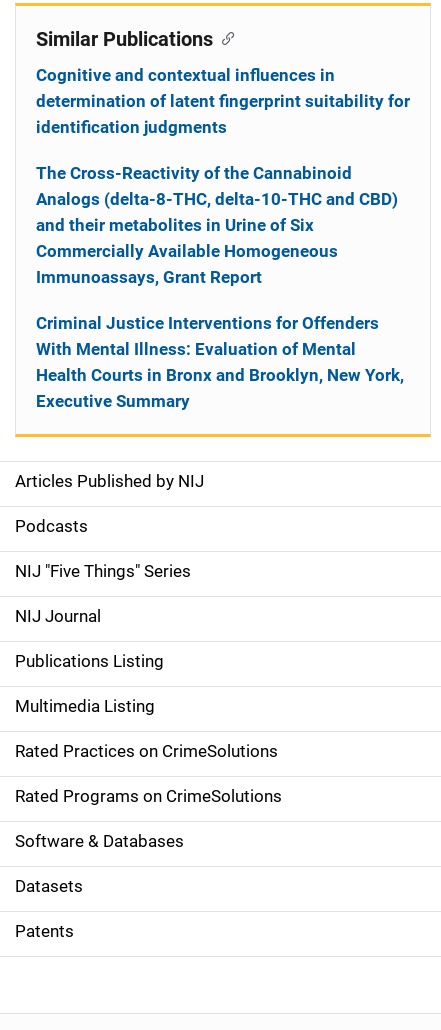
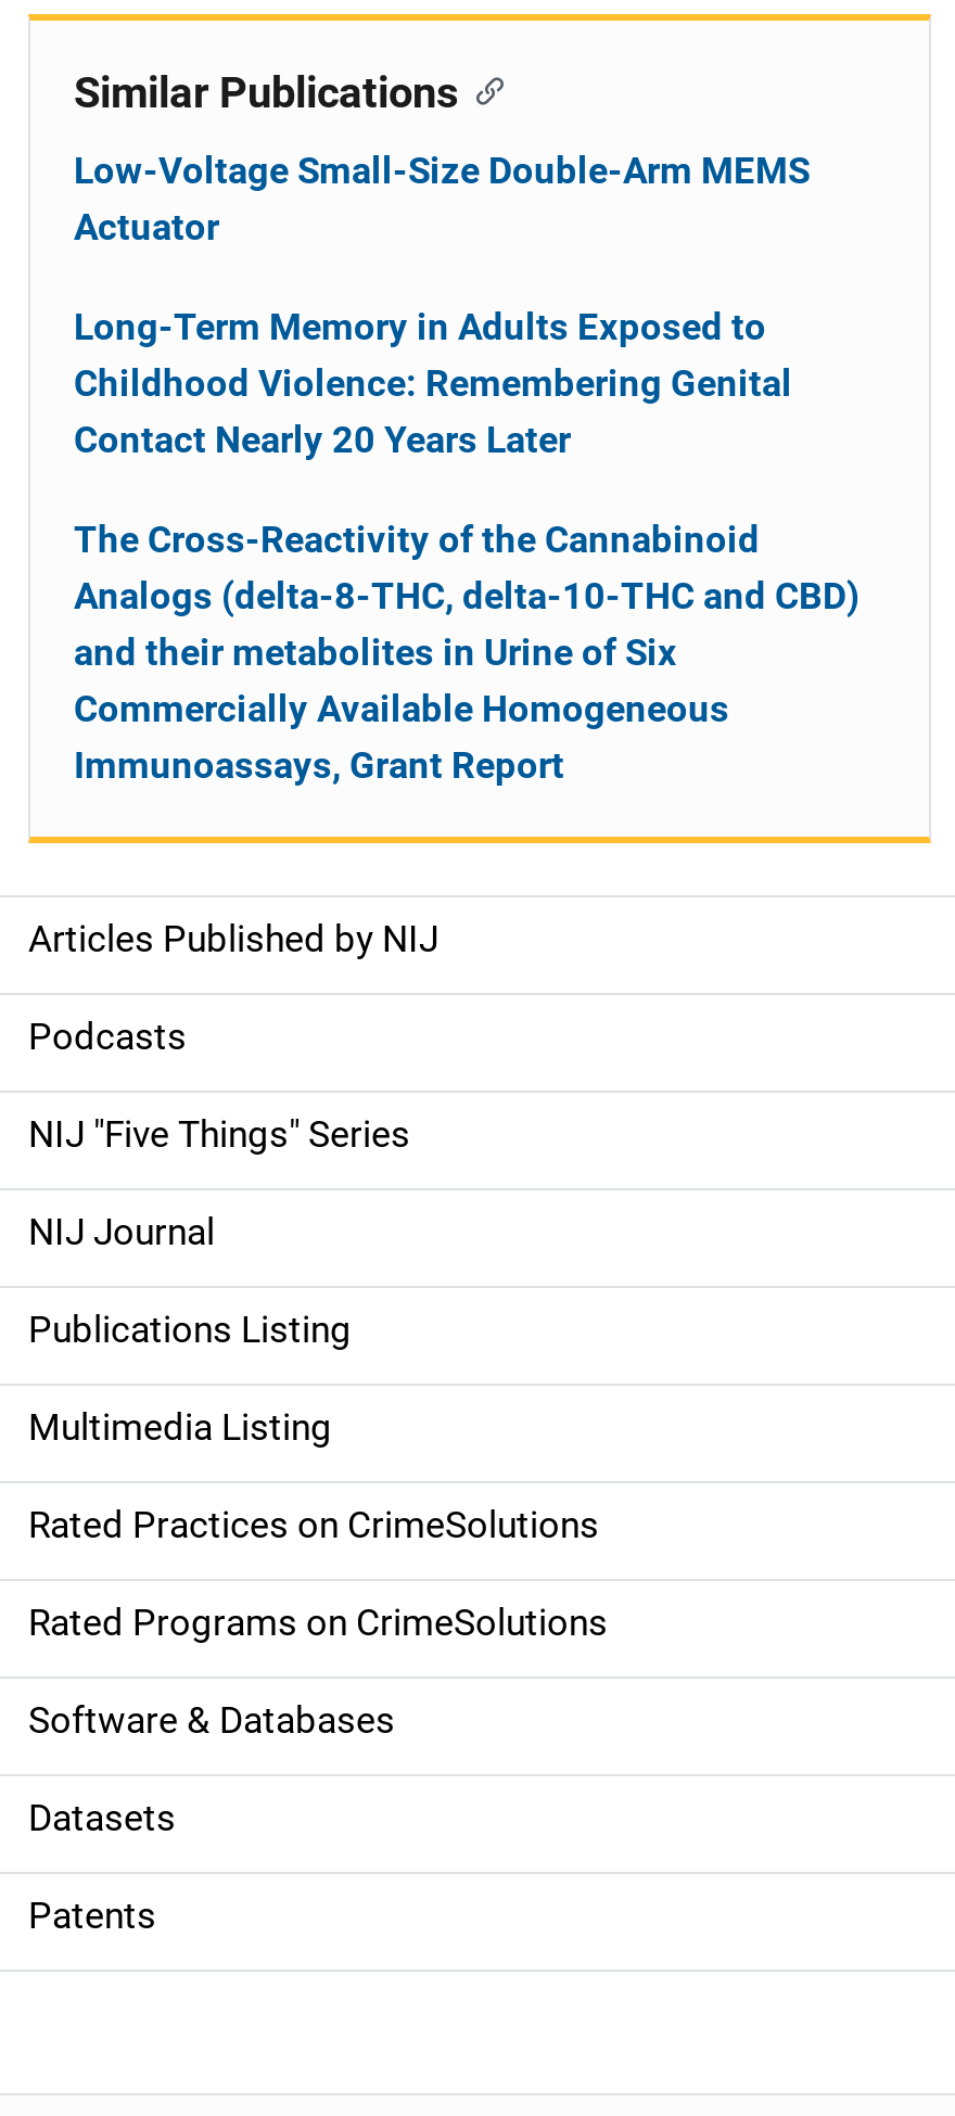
- Cognitive and contextual influences in
- determination of latent fingerprint suitability for
- identification judgments
+ Low-Voltage Small-Size Double-Arm MEMS
+ Actuator
+ Long-Term Memory in Adults Exposed to
+ Childhood Violence: Remembering Genital
+ Contact Nearly 20 Years Later

moved down: The Cross-Reactivity of the Cannabinoid | Analogs (delta-8-THC, delta-10-THC and CBD) | and their metabolites in Urine of Six | Commercially Available Homogeneous | Immunoassays, Grant Report

- Criminal Justice Interventions for Offenders
- With Mental Illness: Evaluation of Mental
- Health Courts in Bronx and Brooklyn, New York,
- Executive Summary
